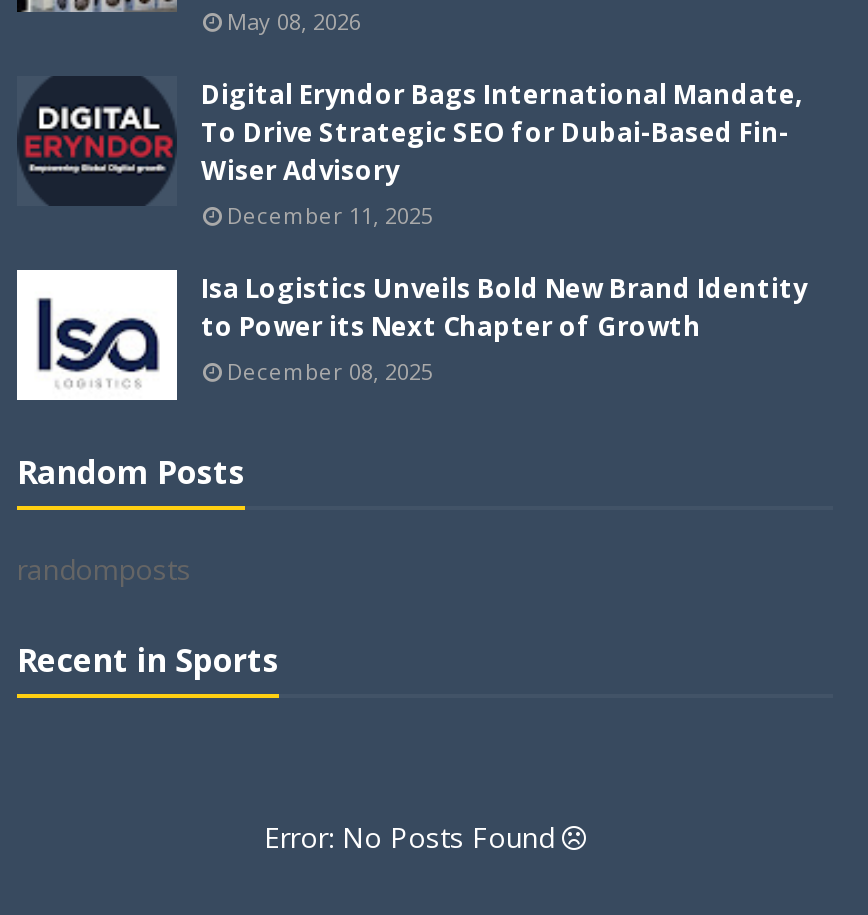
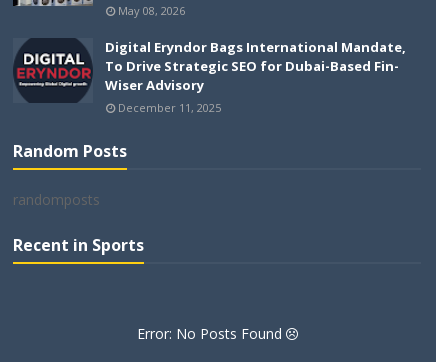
- [image]
- Isa Logistics Unveils Bold New Brand Identity
- to Power its Next Chapter of Growth
- December 08, 2025
